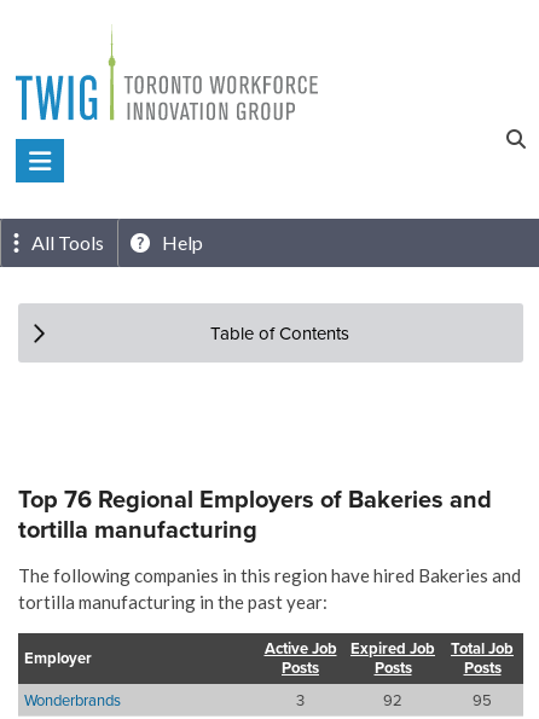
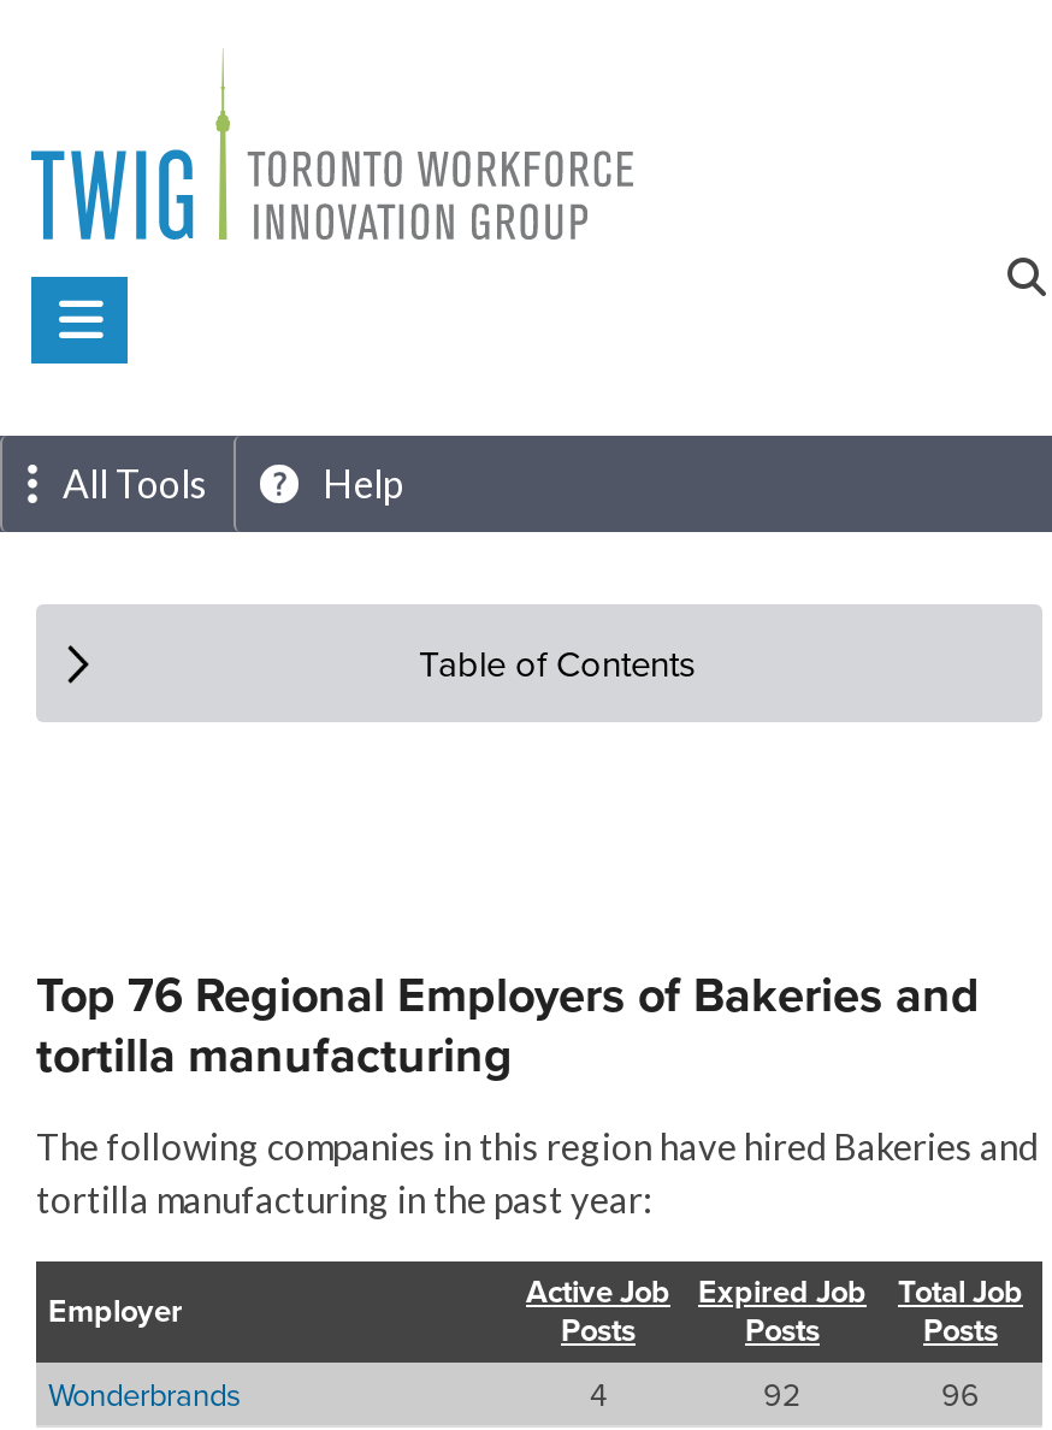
- 3
+ 4

- 95
+ 96
